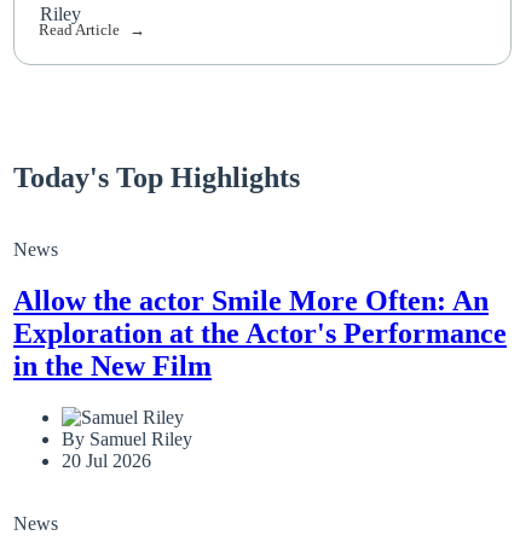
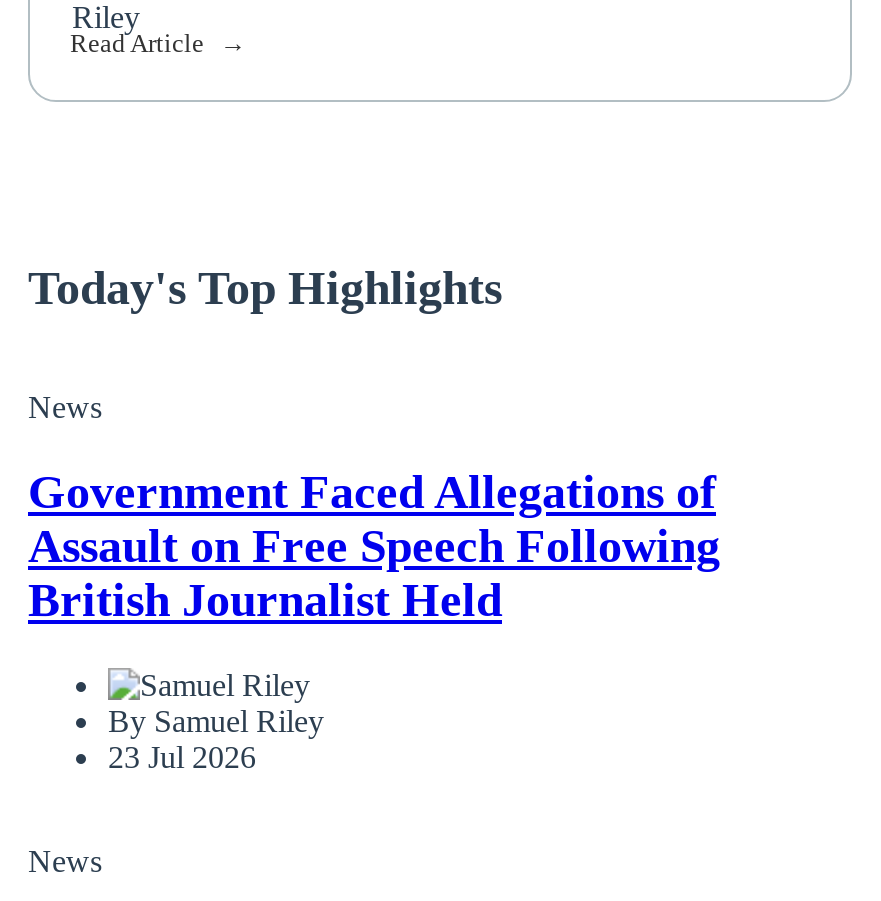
- Allow the actor Smile More Often: An
- Exploration at the Actor's Performance
- in the New Film
+ Government Faced Allegations of
+ Assault on Free Speech Following
+ British Journalist Held

- 20 Jul 2026
+ 23 Jul 2026
